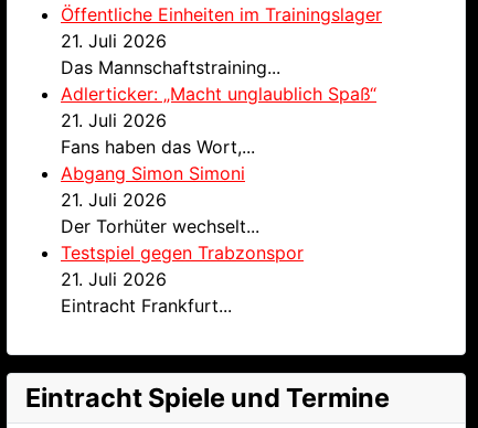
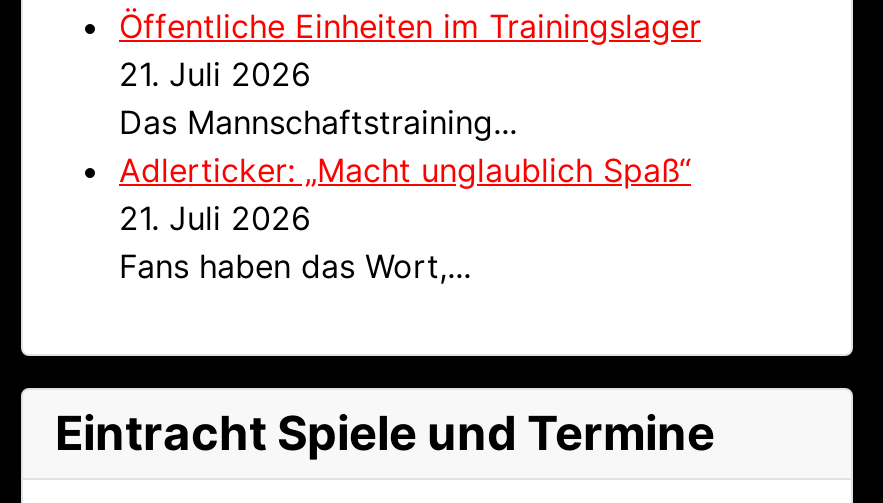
- Abgang Simon Simoni
- 21. Juli 2026
- Der Torhüter wechselt...
- Testspiel gegen Trabzonspor
- 21. Juli 2026
- Eintracht Frankfurt...
